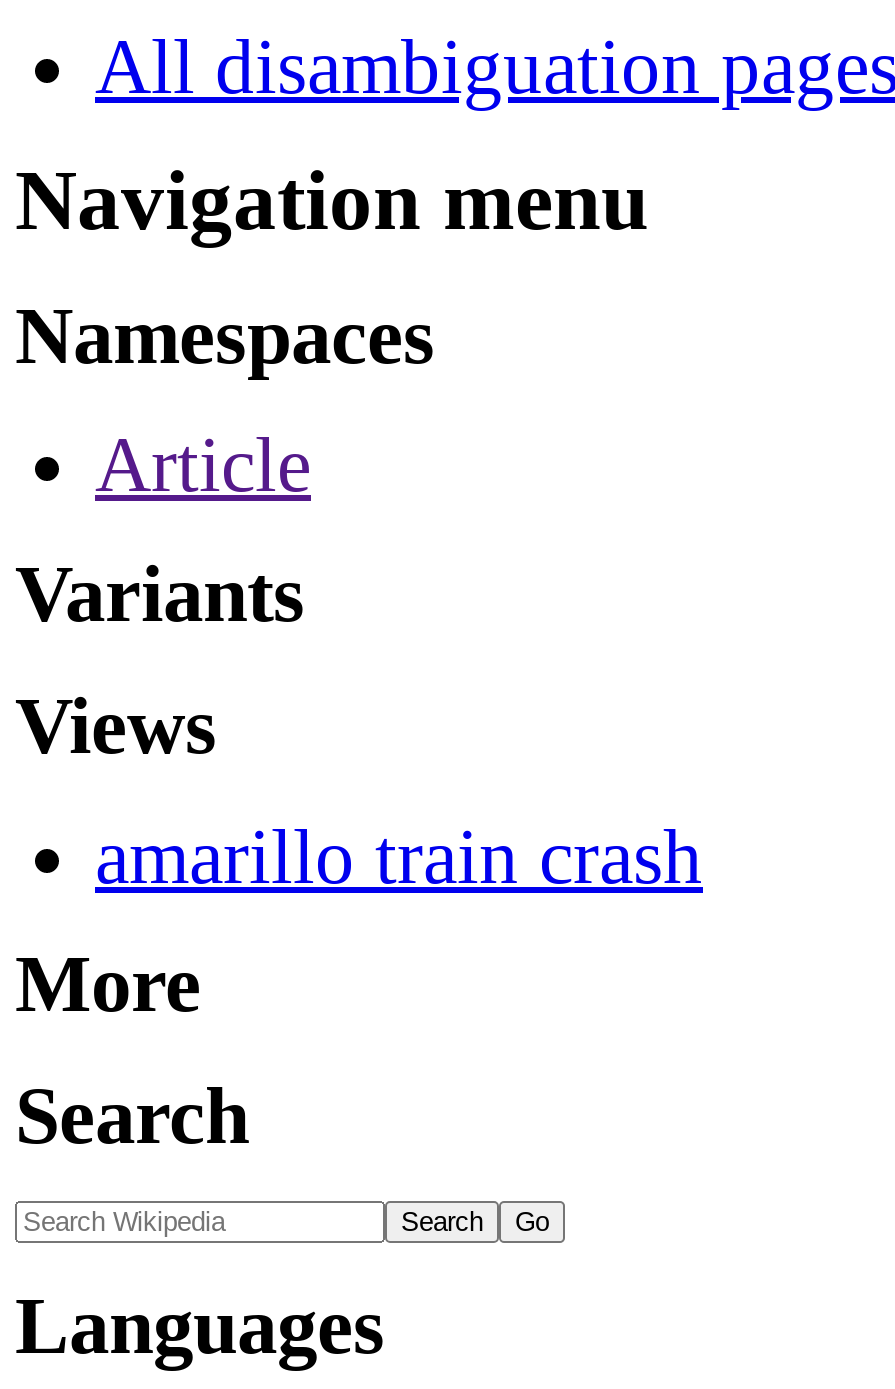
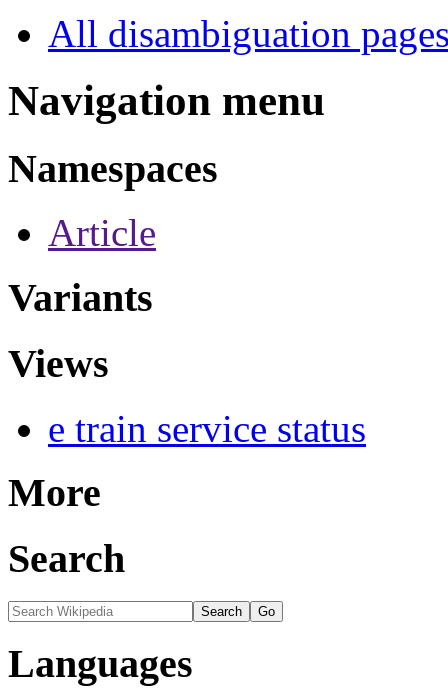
- amarillo train crash
+ e train service status
